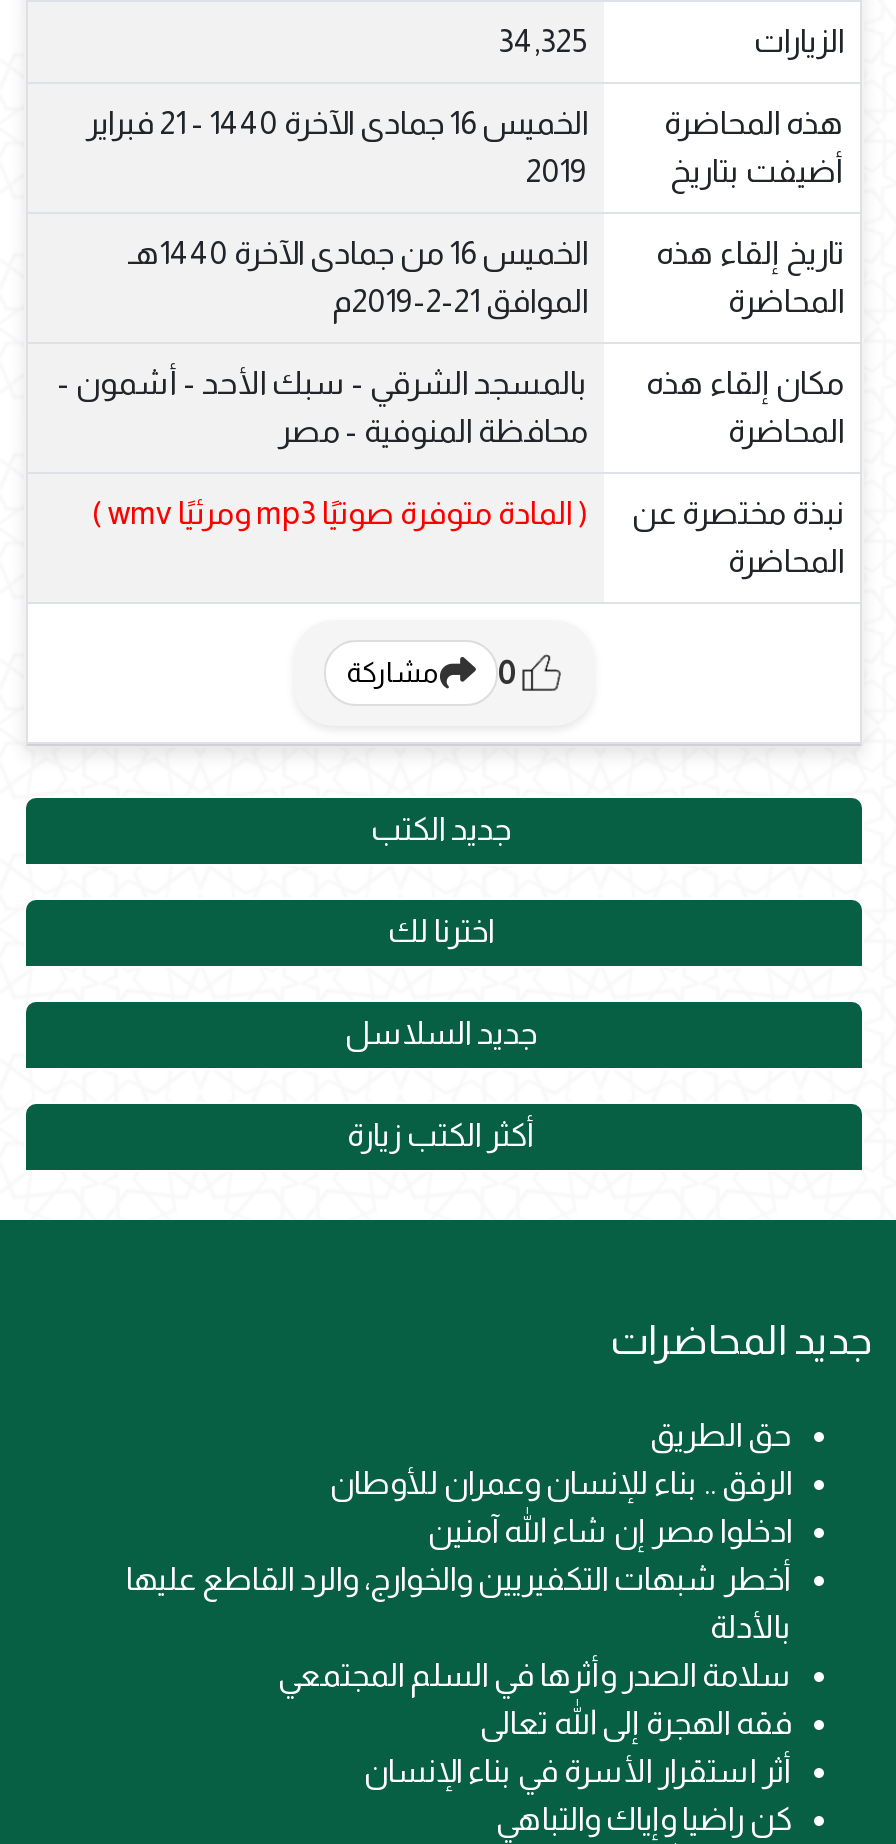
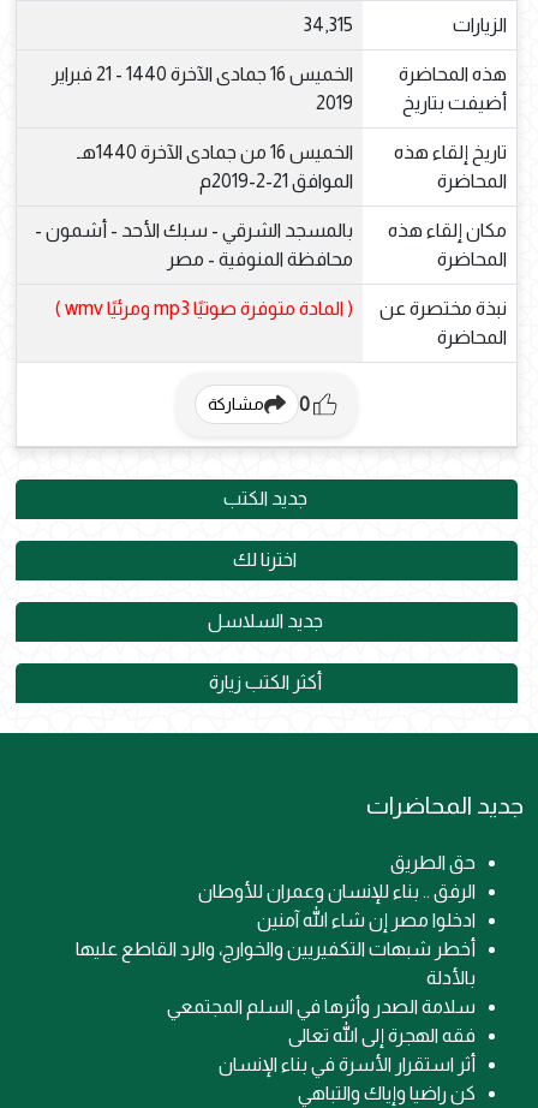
- 34,325
+ 34,315
